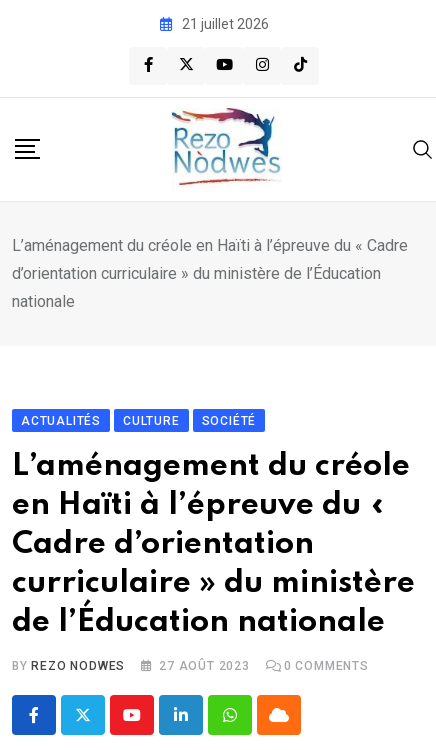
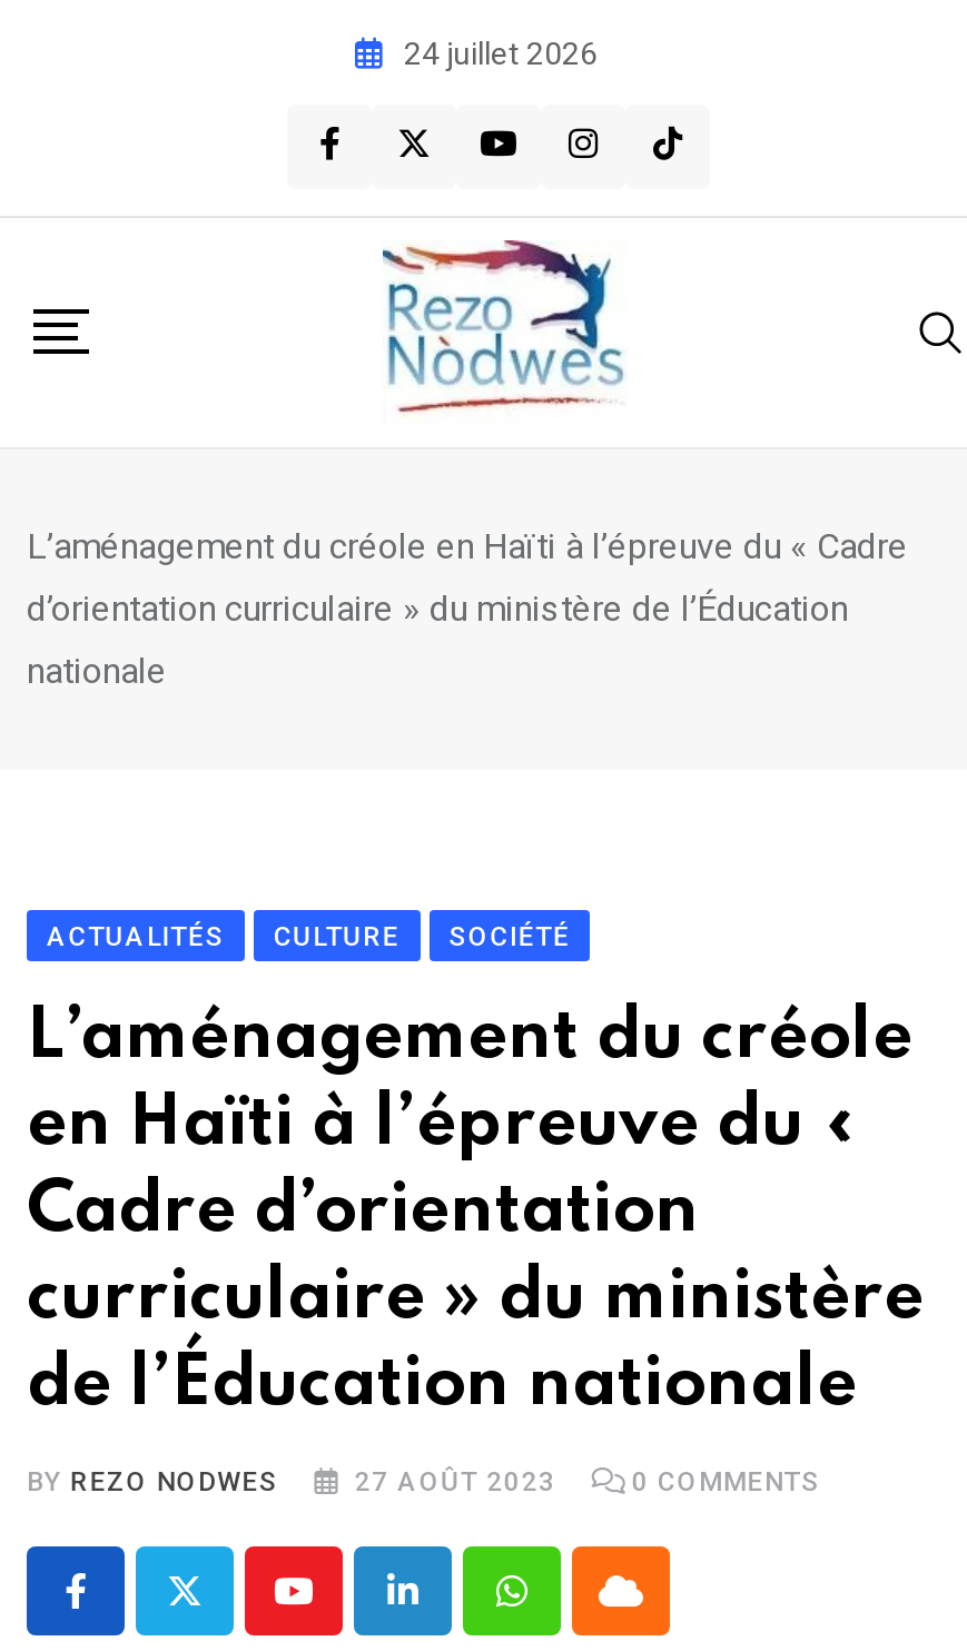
- 21 juillet 2026
+ 24 juillet 2026
